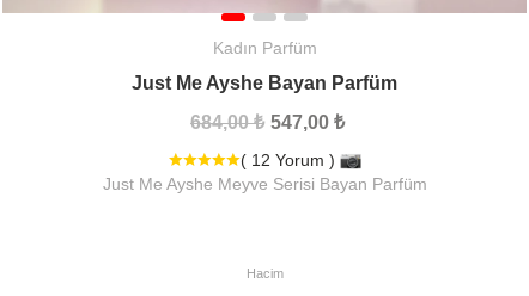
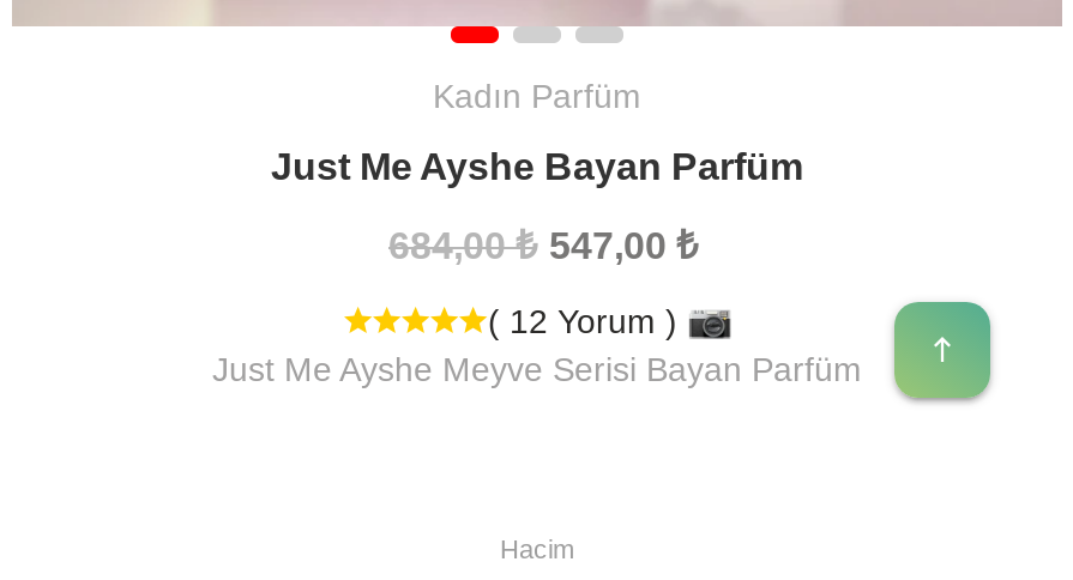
+ [image]
